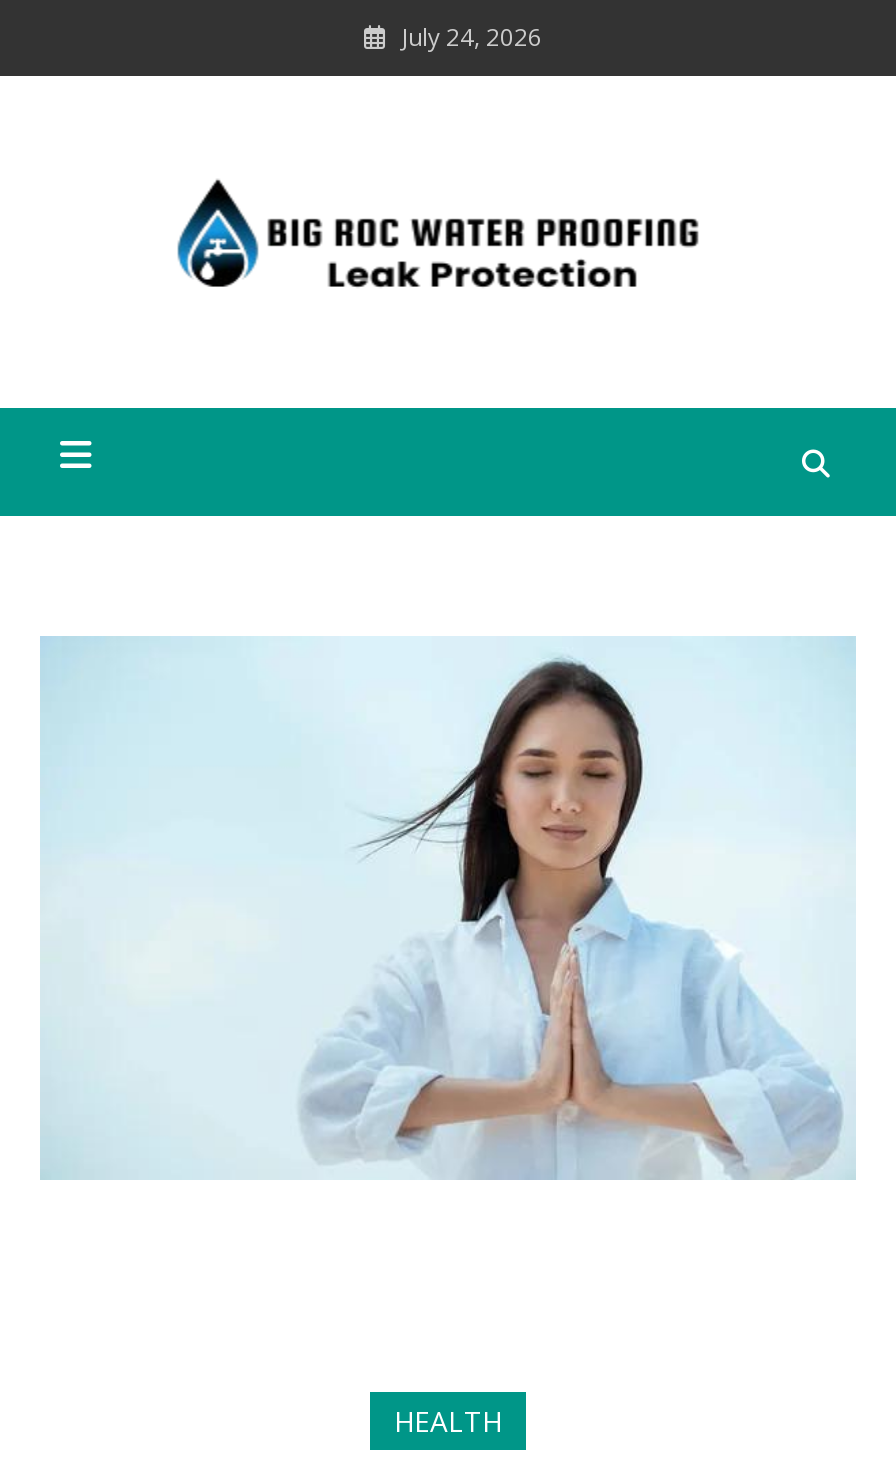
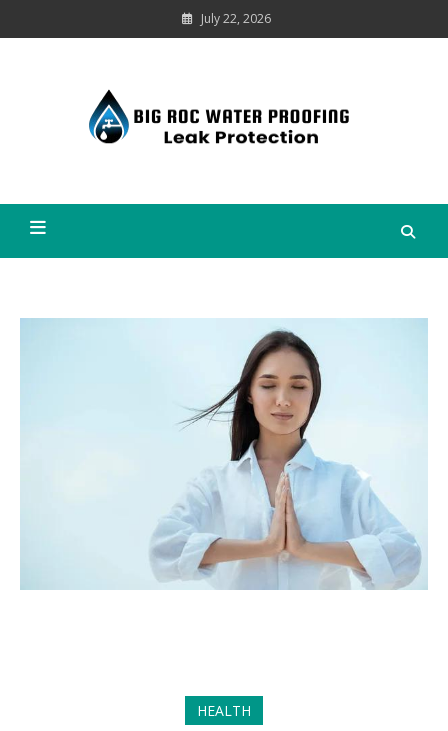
- July 24, 2026
+ July 22, 2026
